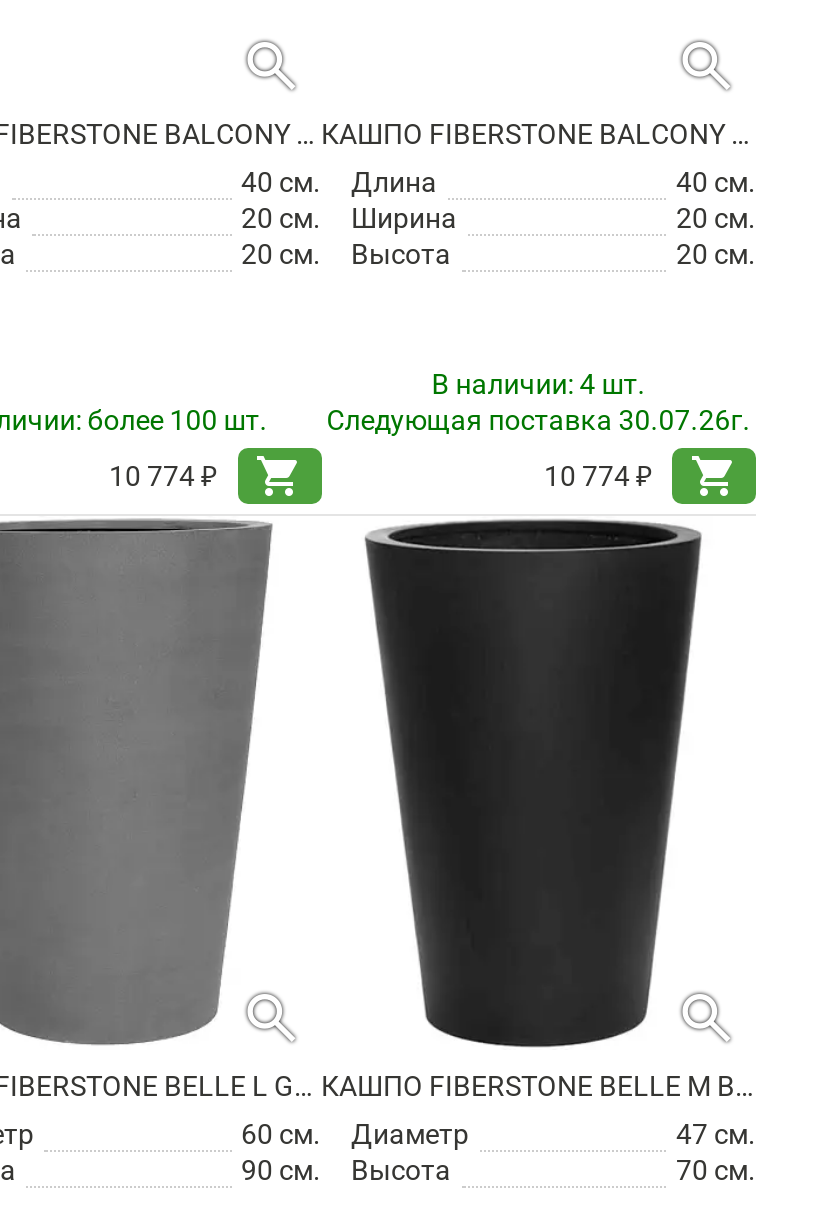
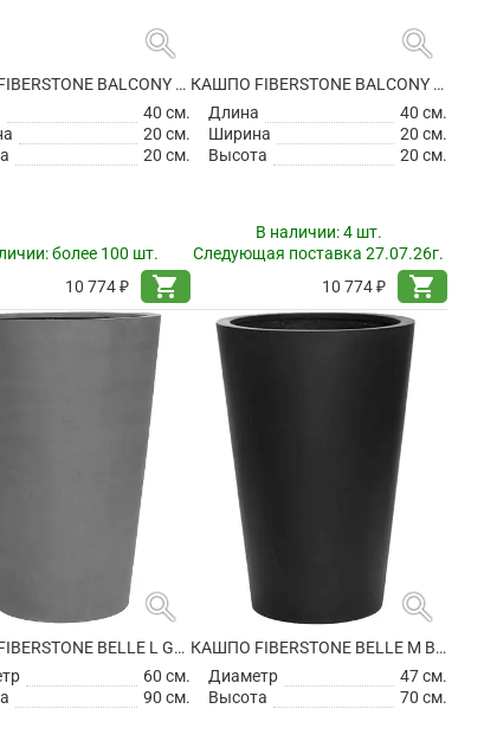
- Следующая поставка 30.07.26г.
+ Следующая поставка 27.07.26г.
